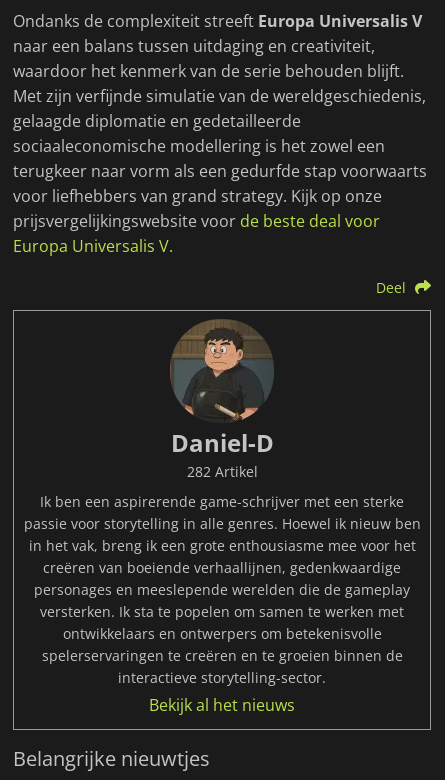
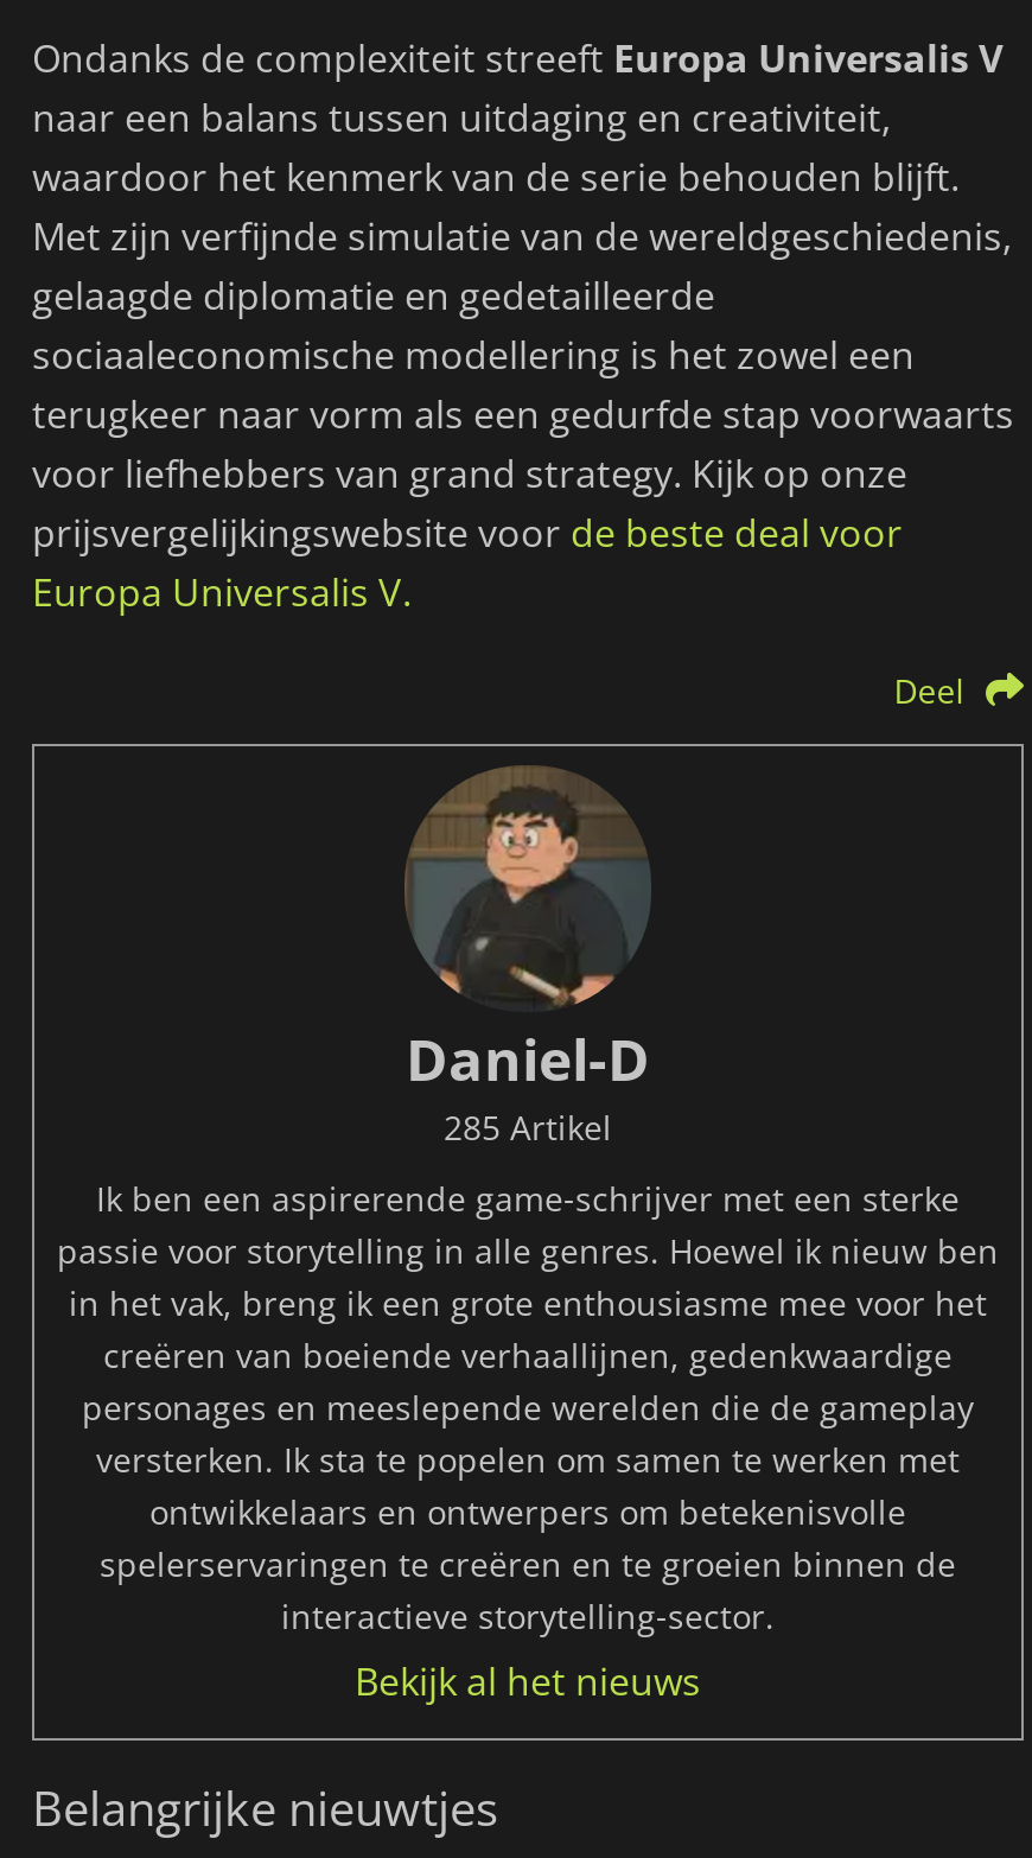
- 282 Artikel
+ 285 Artikel
